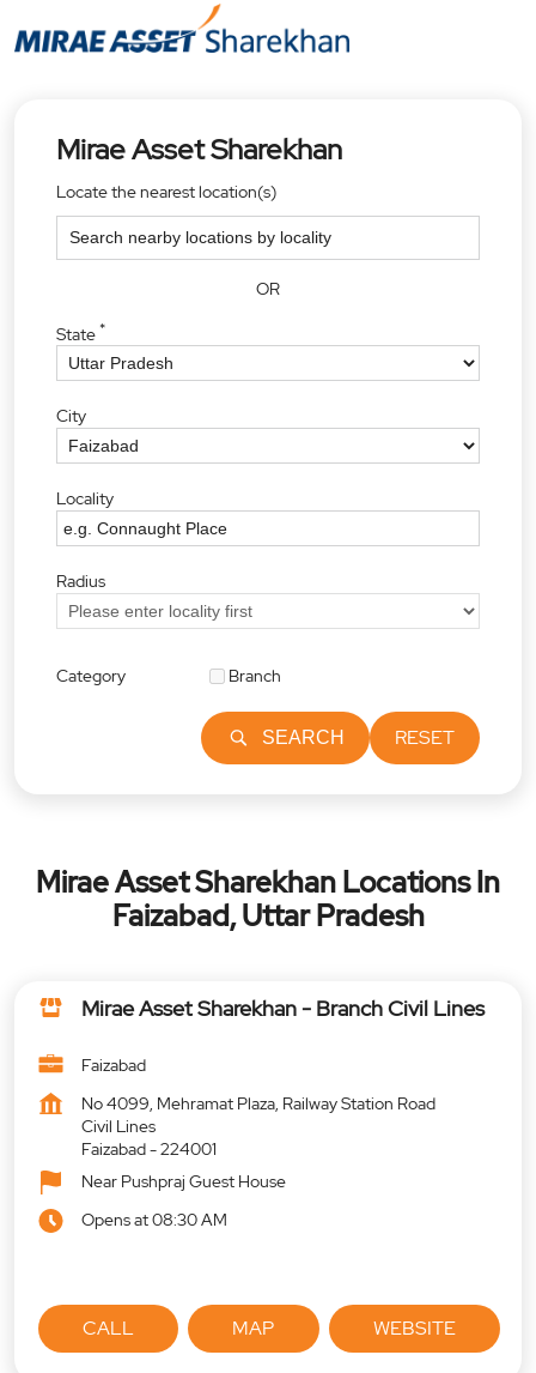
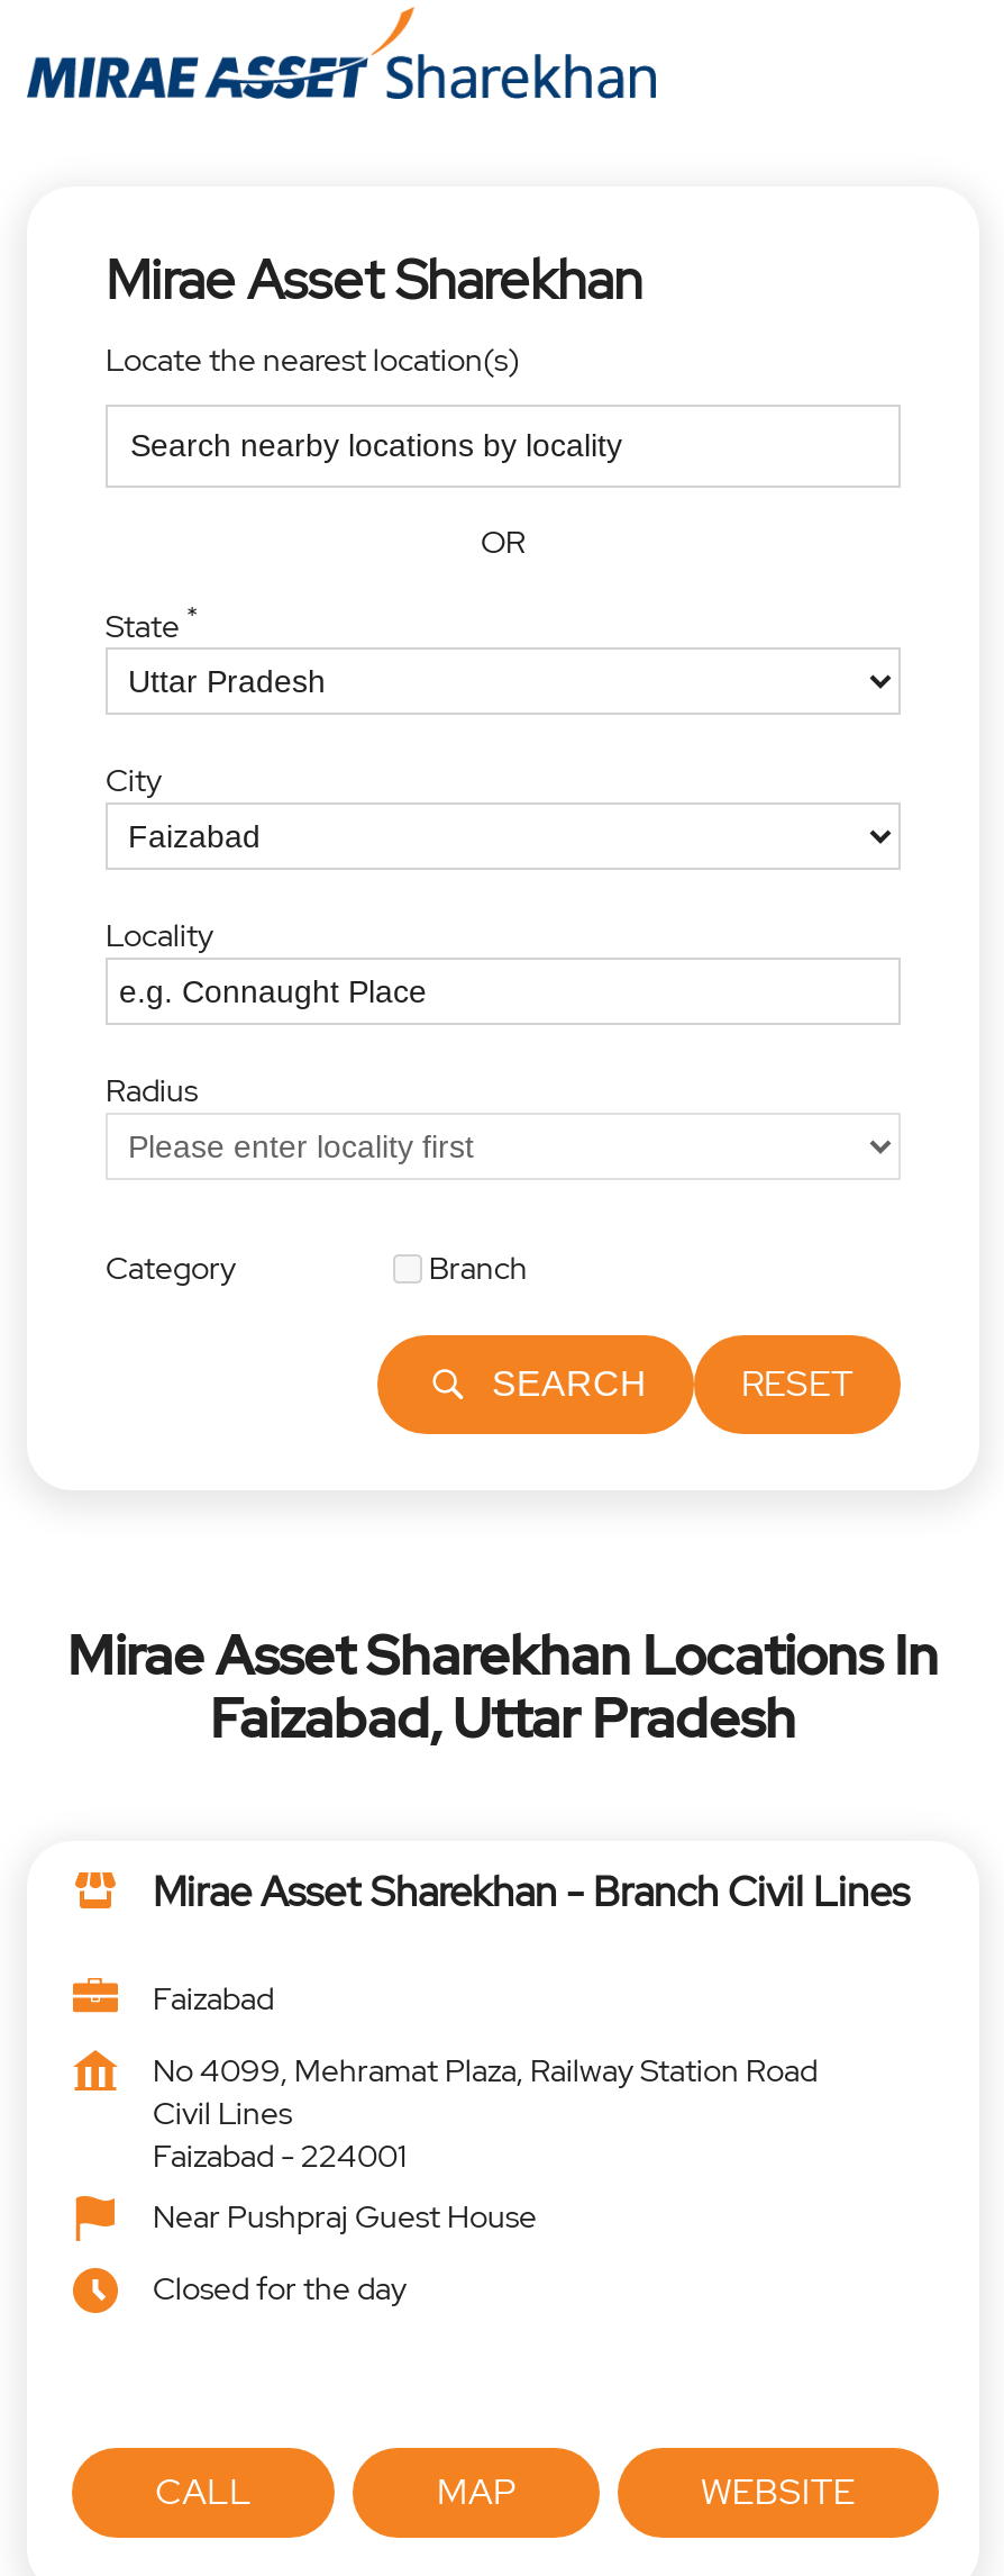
- Opens at 08:30 AM
+ Closed for the day
